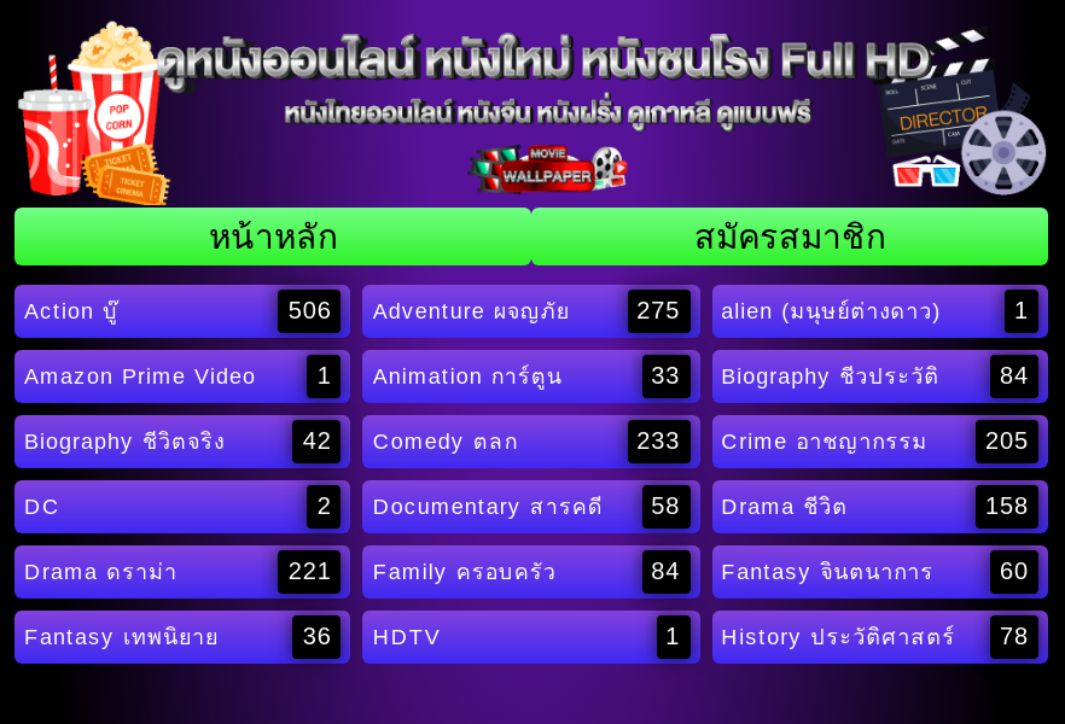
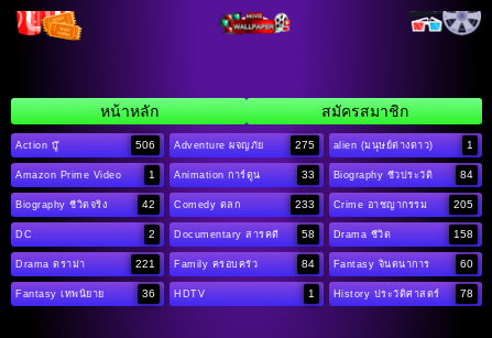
- [image]
+ [image]
